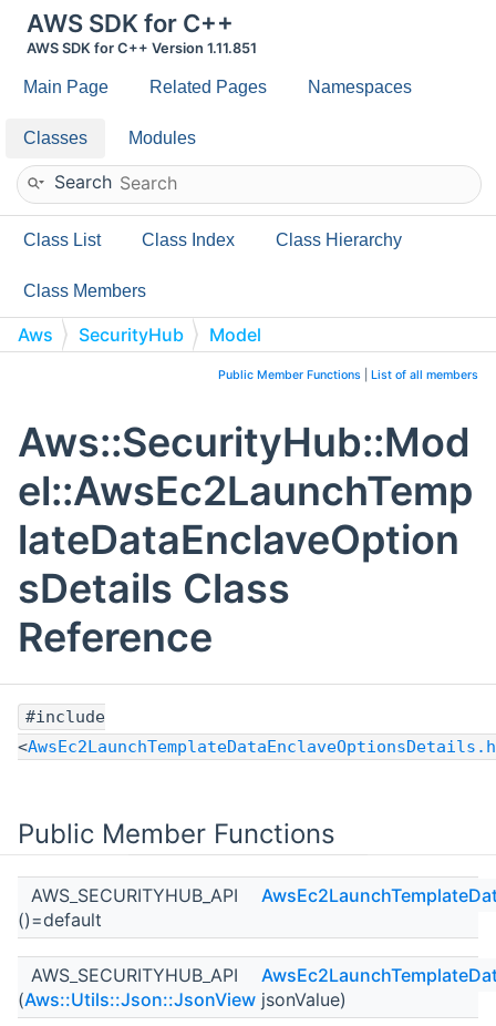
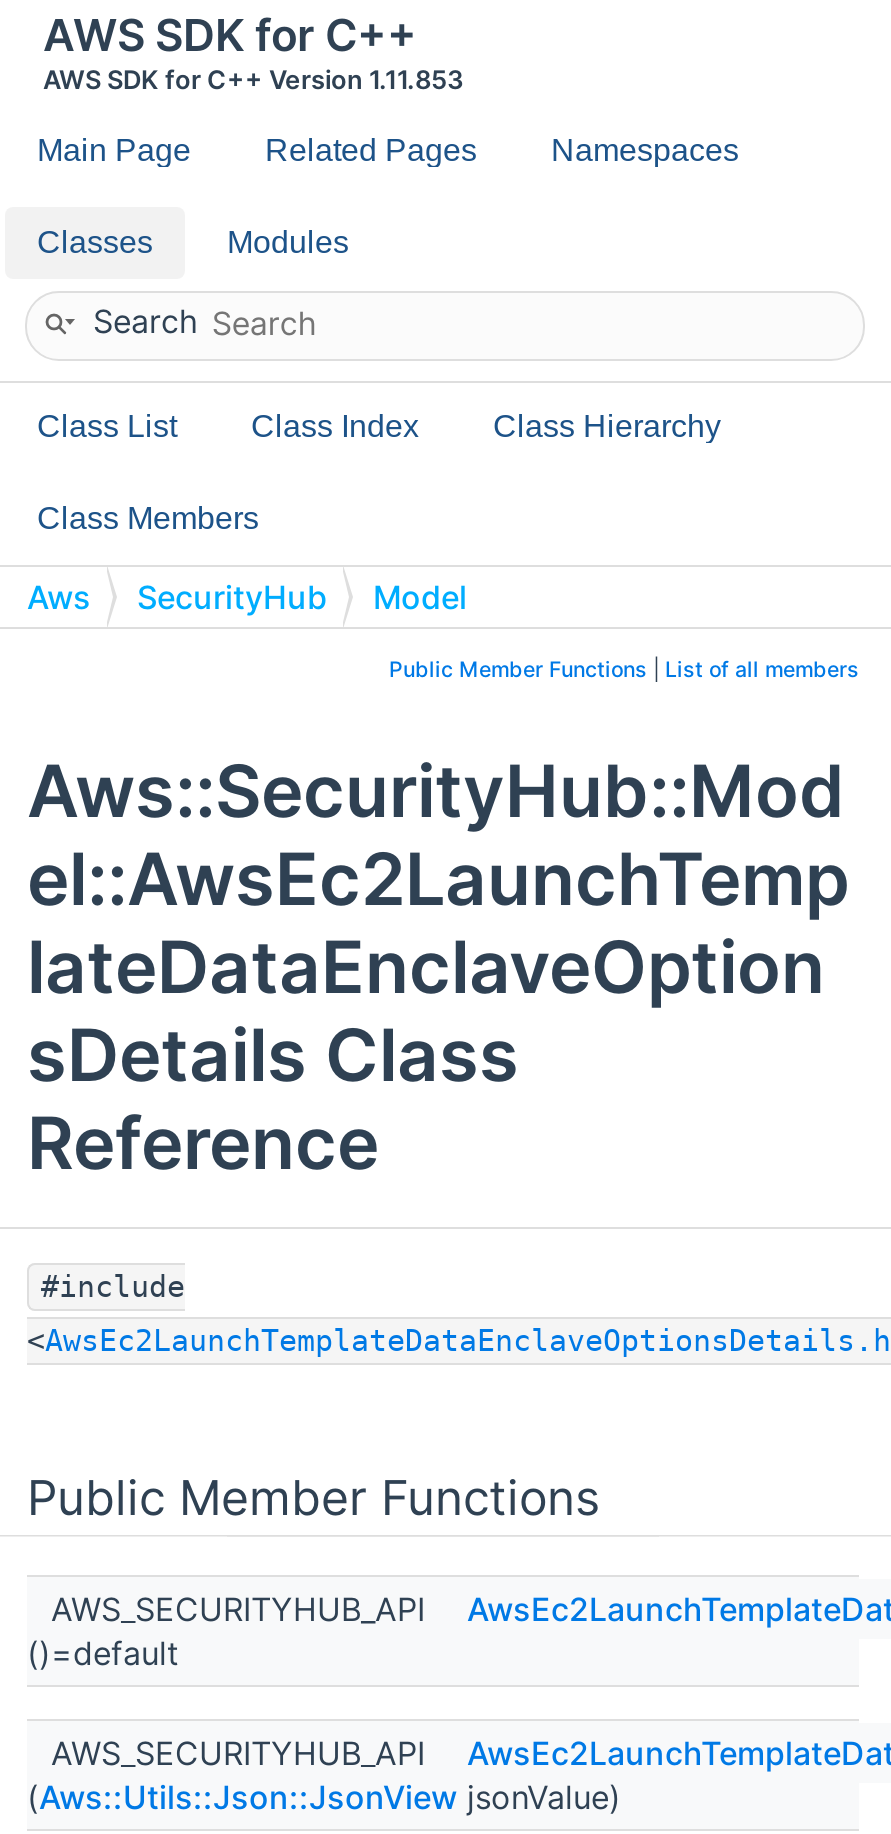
- AWS SDK for C++ Version 1.11.851
+ AWS SDK for C++ Version 1.11.853
